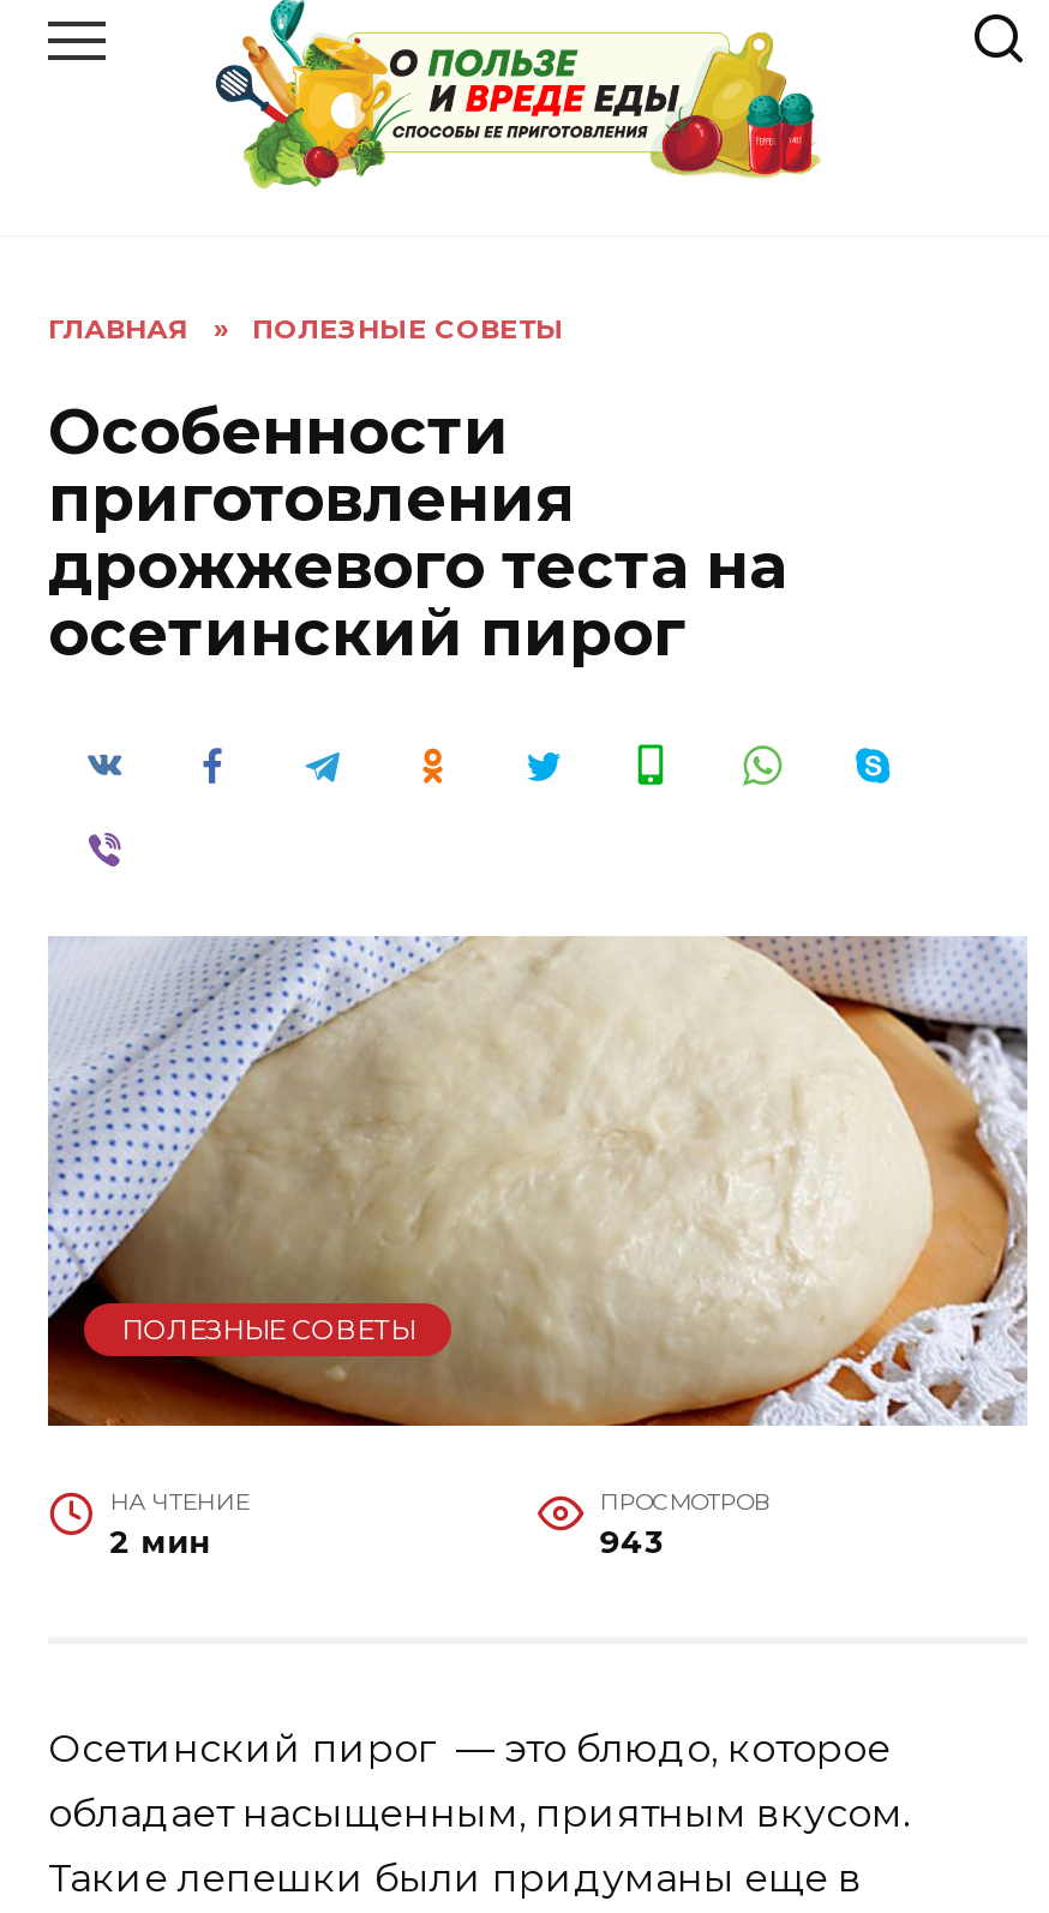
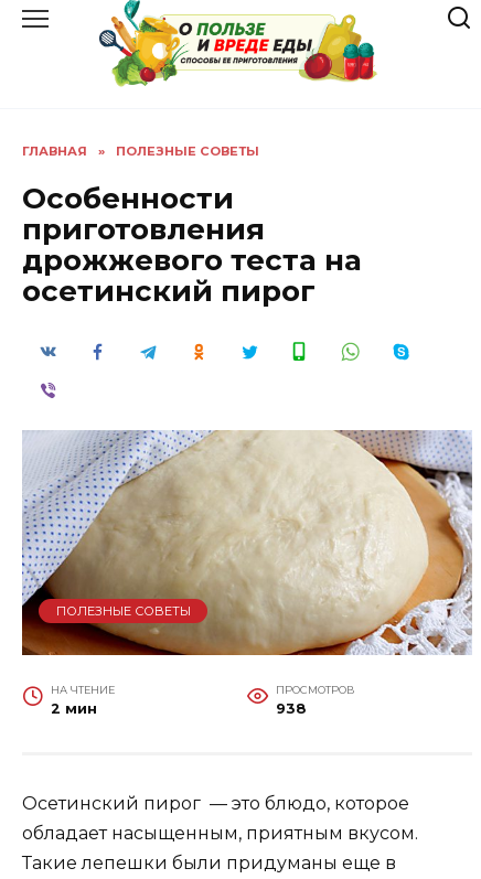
- 943
+ 938
